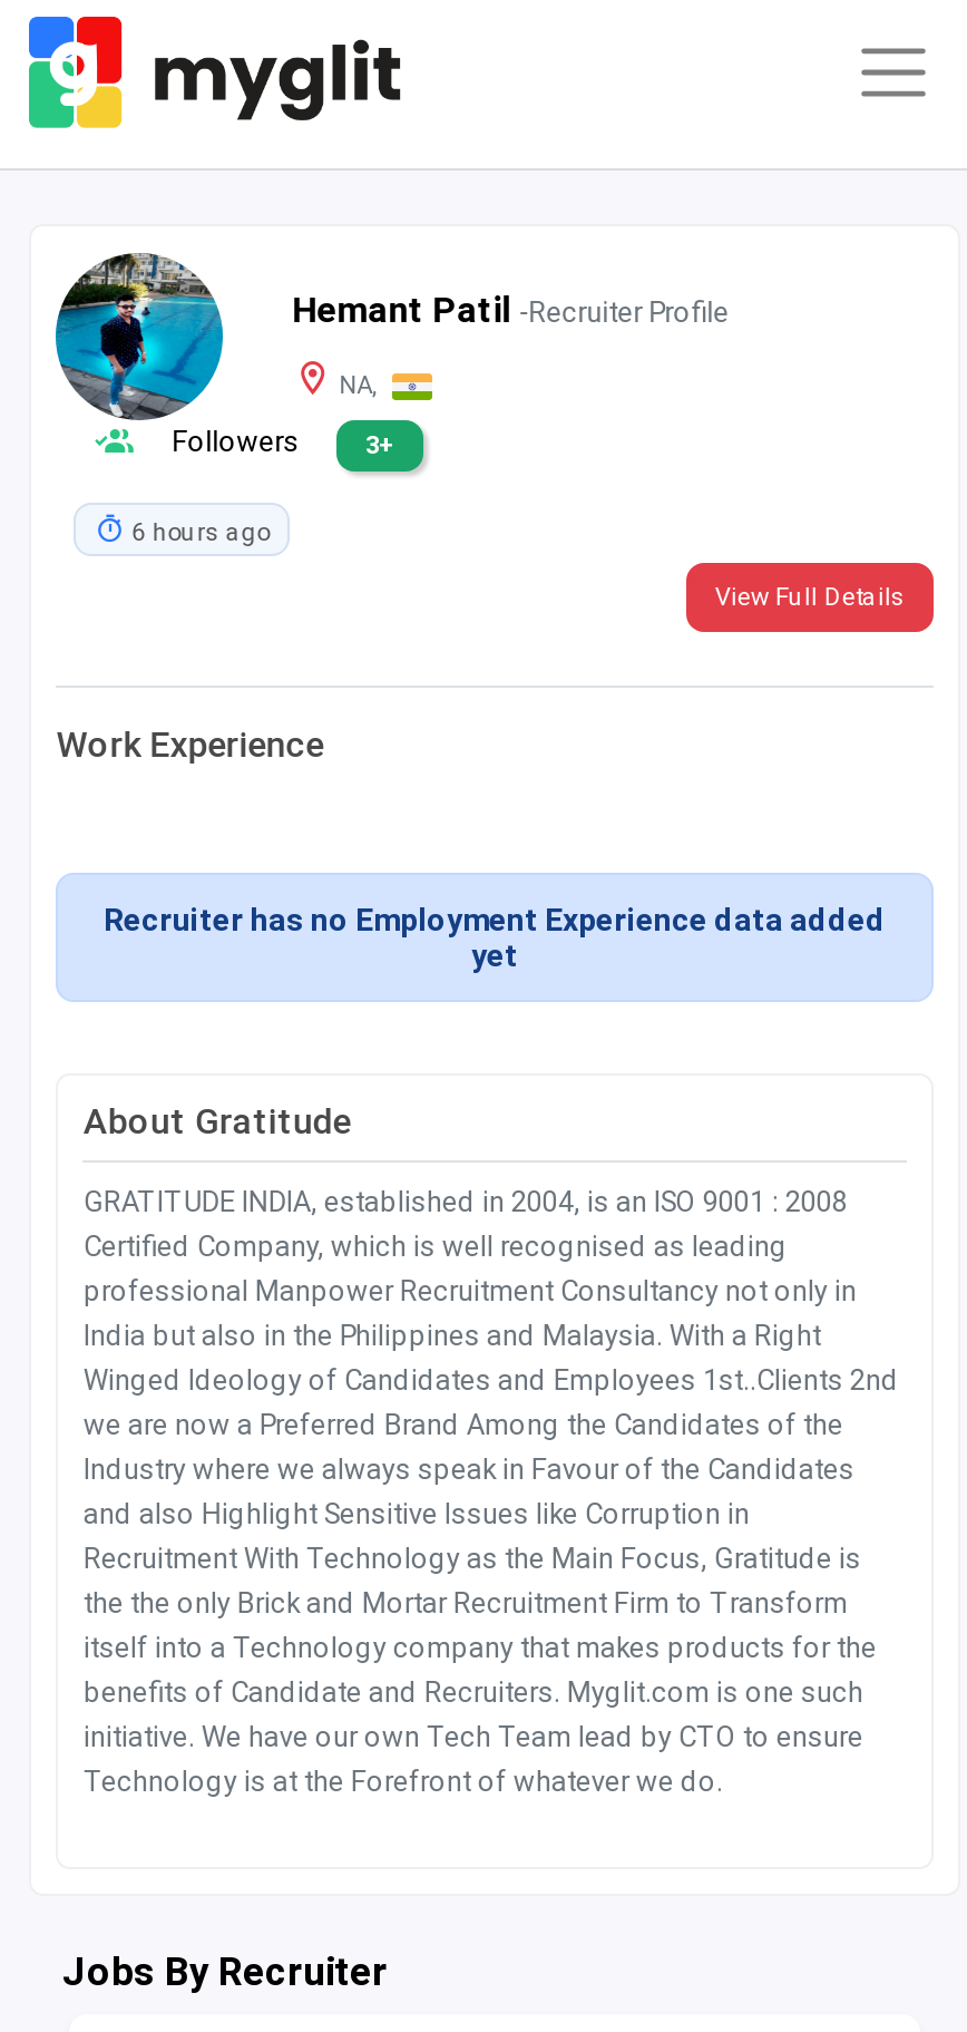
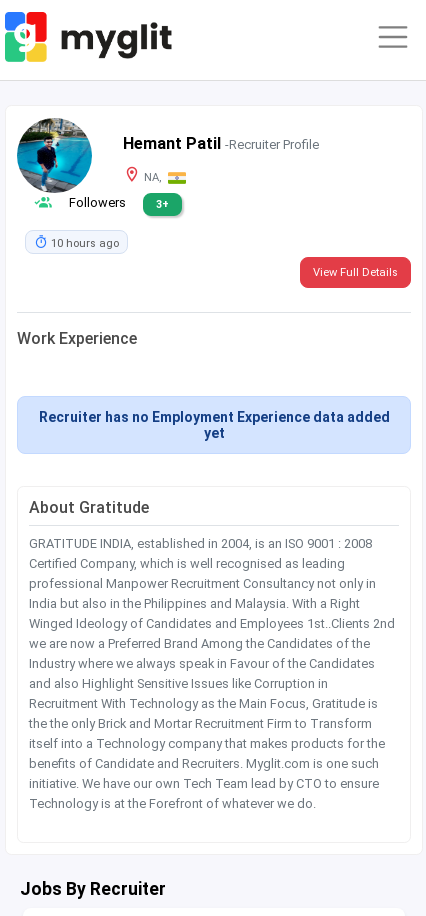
- 6 hours ago
+ 10 hours ago
